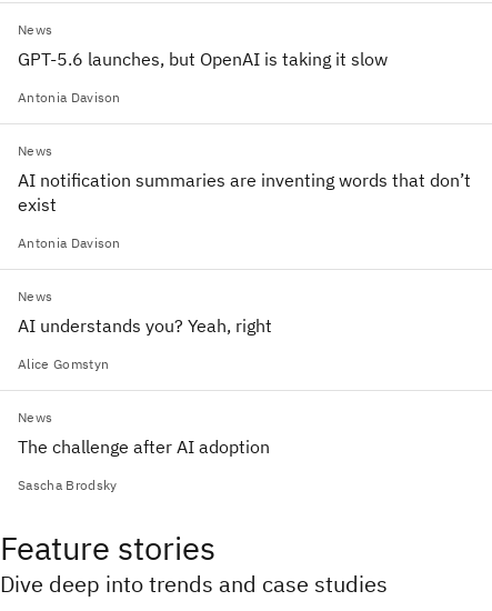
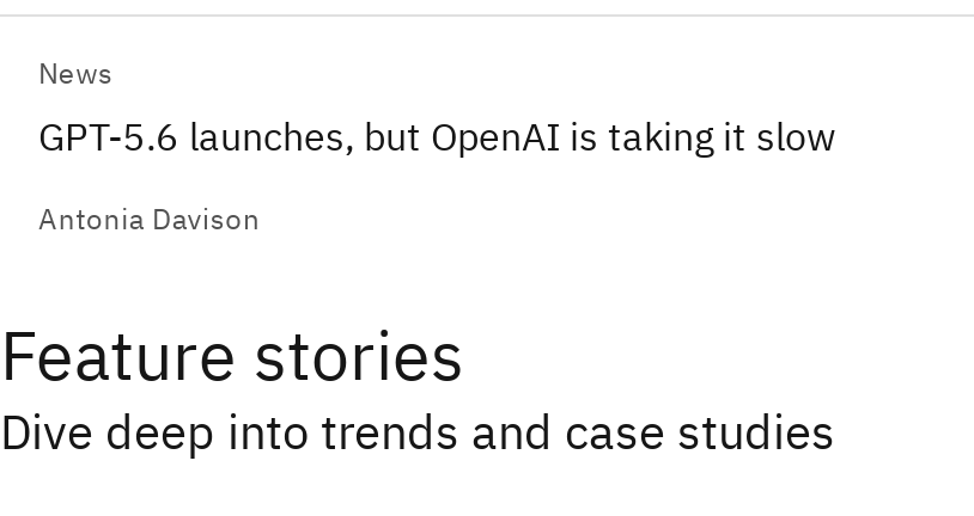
- News
- AI notification summaries are inventing words that don’t
- exist
- Antonia Davison
- News
- AI understands you? Yeah, right
- Alice Gomstyn
- News
- The challenge after AI adoption
- Sascha Brodsky
